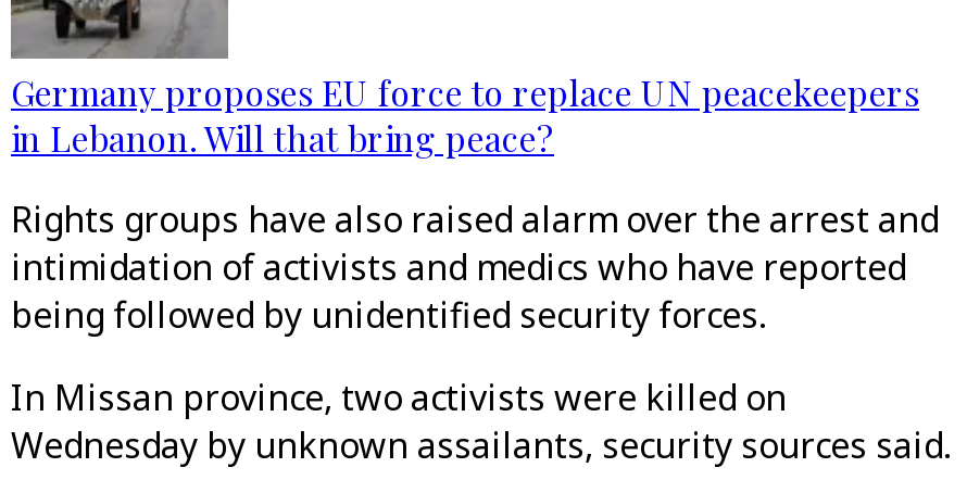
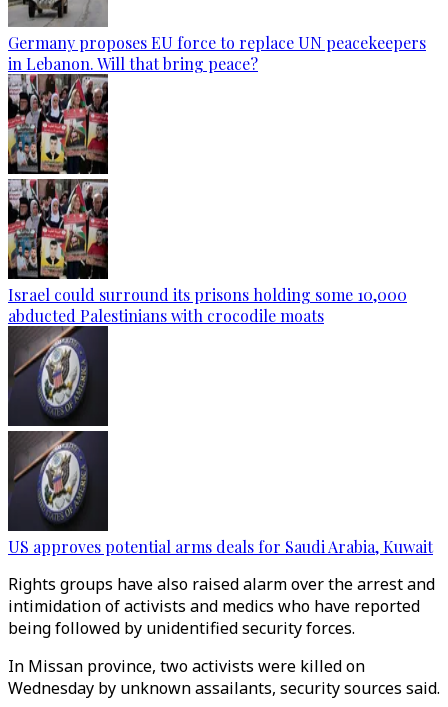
+ [image]
+ Israel could surround its prisons holding some 10,000
+ abducted Palestinians with crocodile moats

+ [image]
+ US approves potential arms deals for Saudi Arabia, Kuwait
